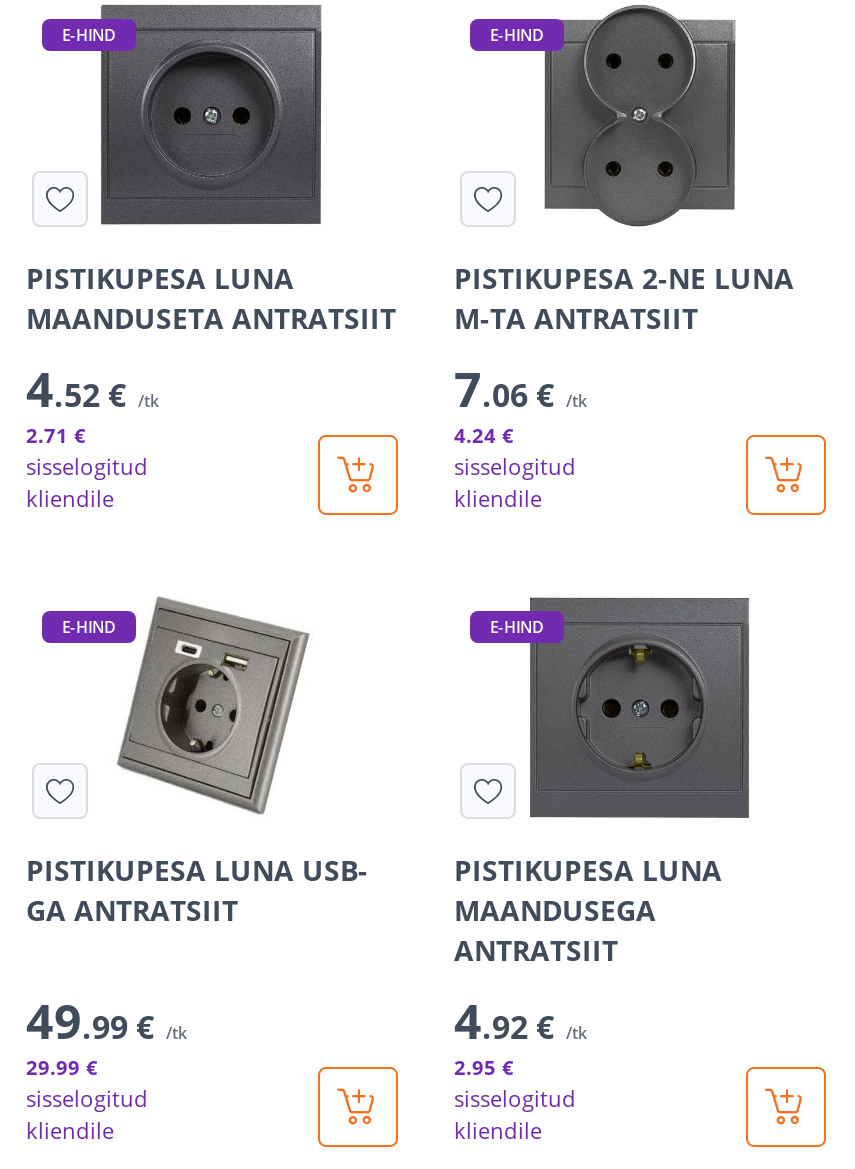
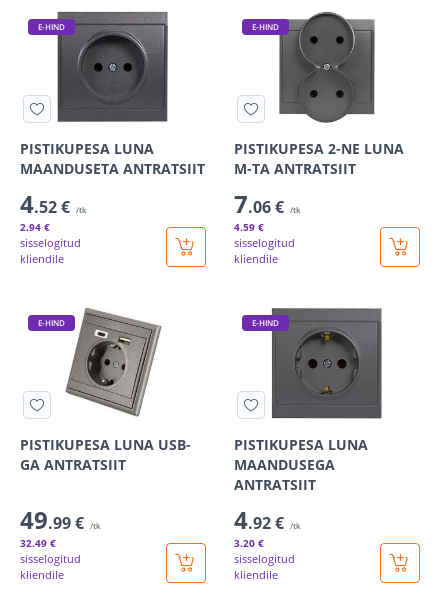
- 2.71 €
+ 2.94 €

- 4.24 €
+ 4.59 €

- 29.99 €
+ 32.49 €

- 2.95 €
+ 3.20 €
